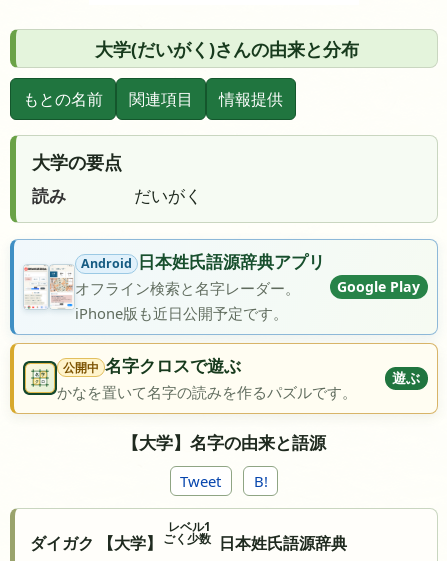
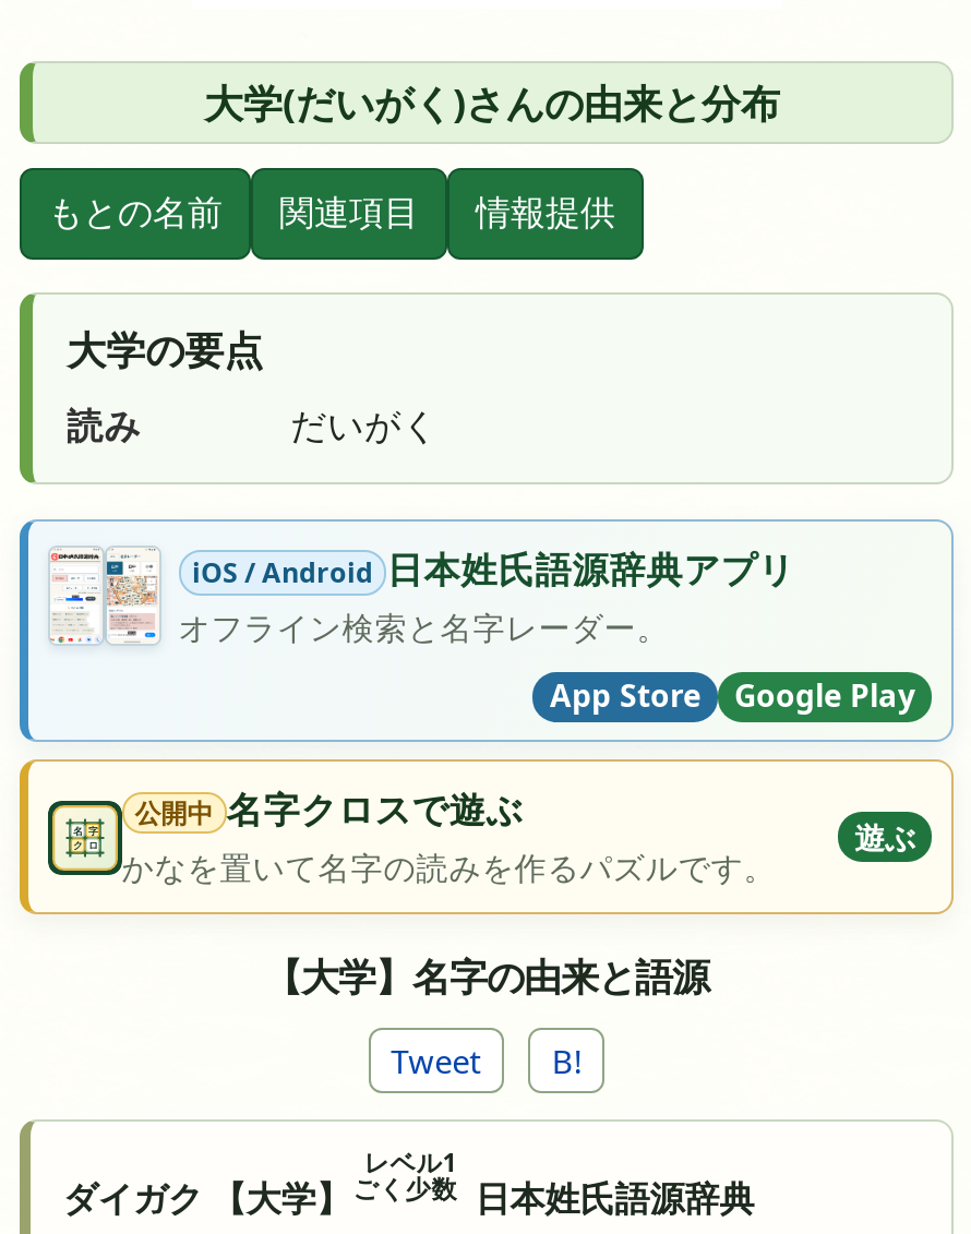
- [image]
- Android 日本姓氏語源辞典アプリ
+ [image]
+ iOS / Android 日本姓氏語源辞典アプリ

moved down: Google Play

- iPhone版も近日公開予定です。
+ App Store
